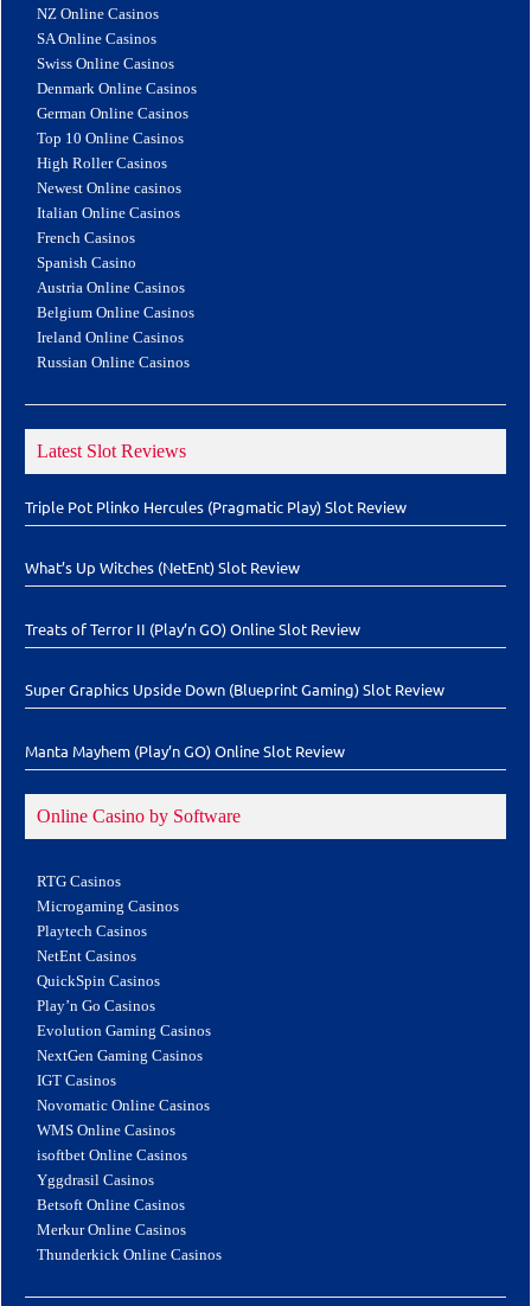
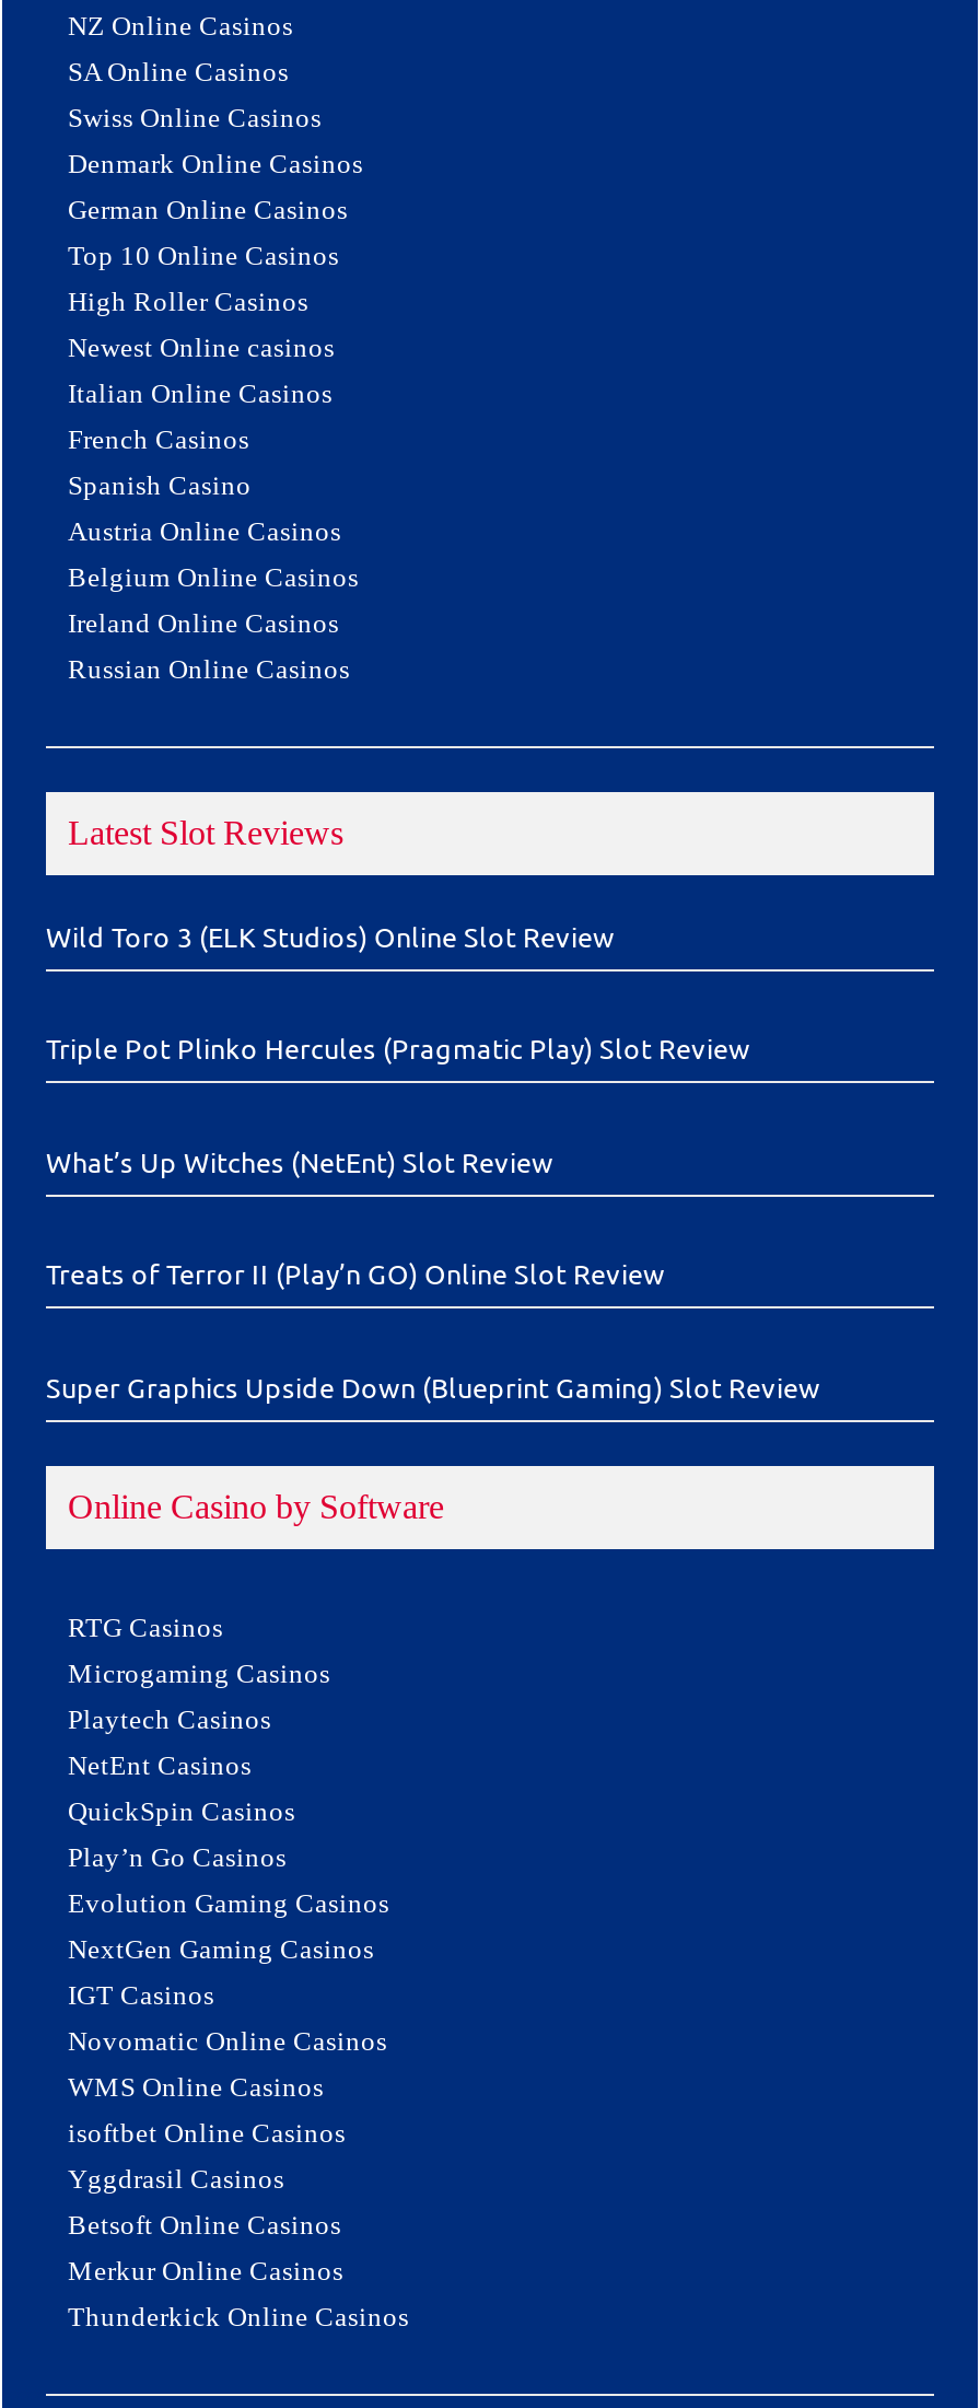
+ Wild Toro 3 (ELK Studios) Online Slot Review

moved down: Triple Pot Plinko Hercules (Pragmatic Play) Slot Review | What’s Up Witches (NetEnt) Slot Review | Treats of Terror II (Play’n GO) Online Slot Review | Super Graphics Upside Down (Blueprint Gaming) Slot Review

- Manta Mayhem (Play’n GO) Online Slot Review
